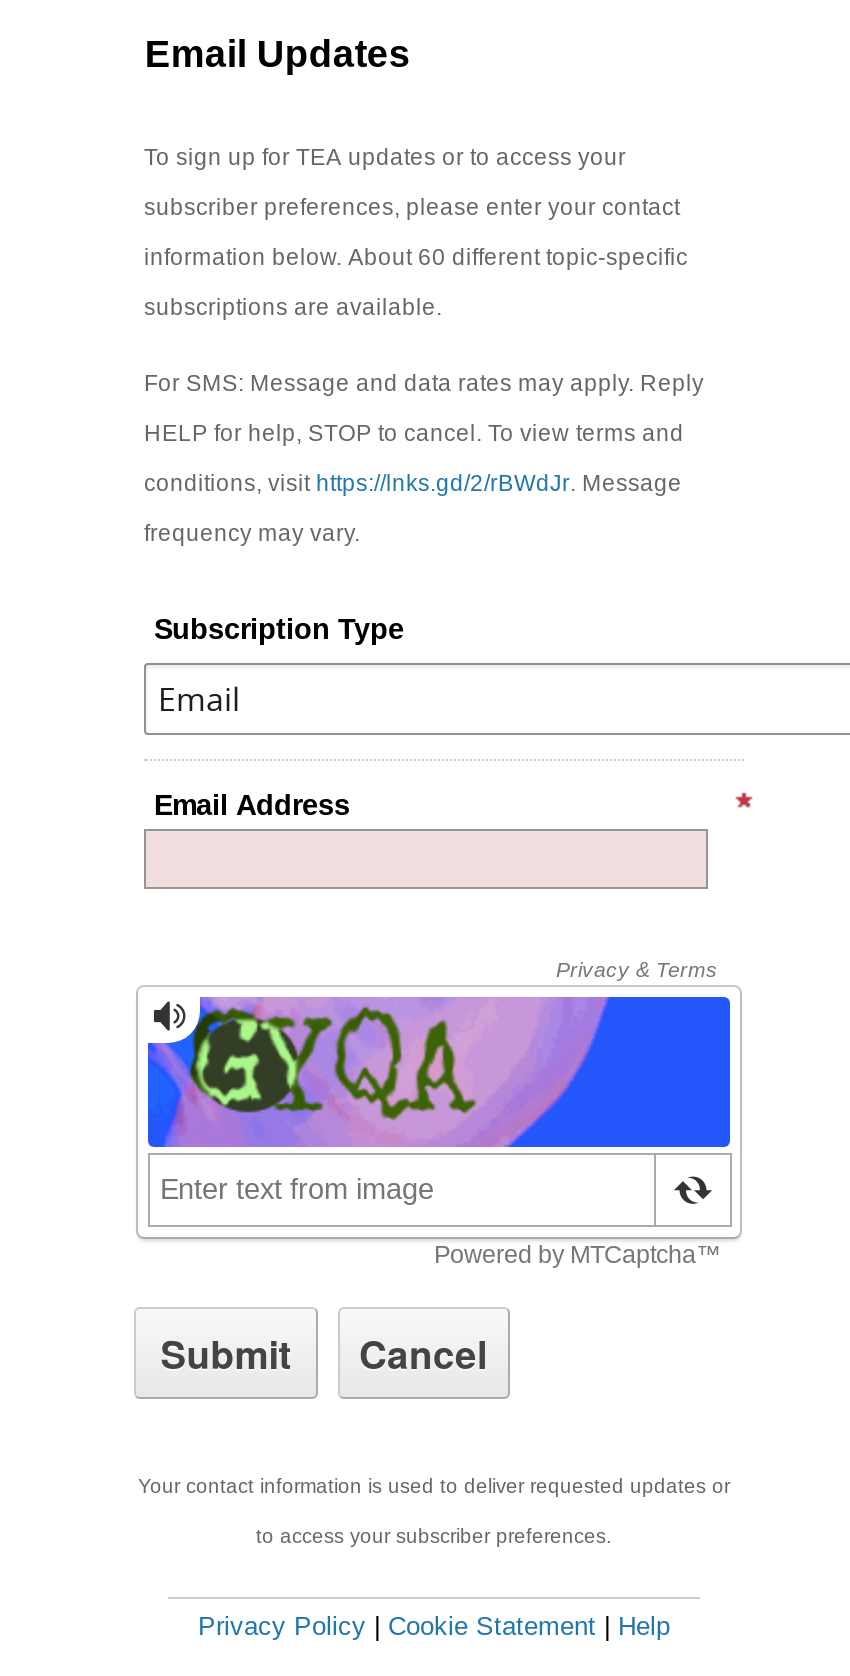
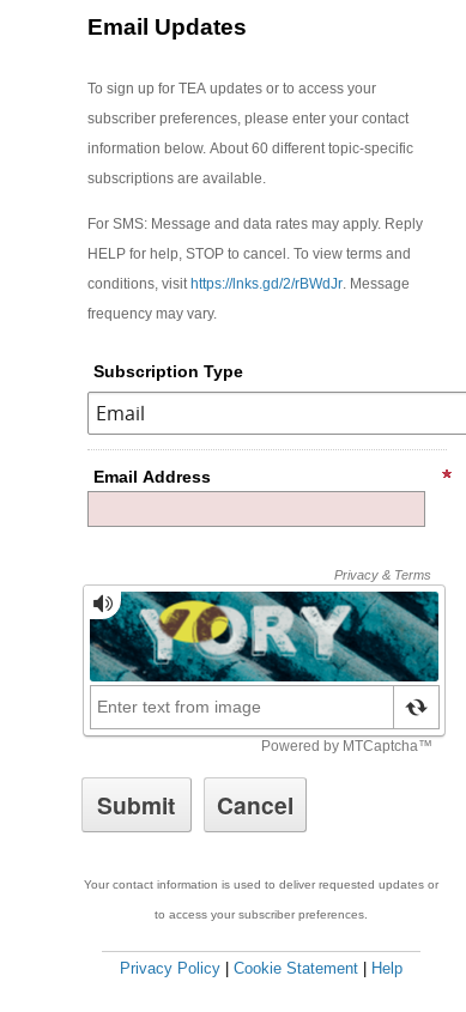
- [image]
+ [image]
